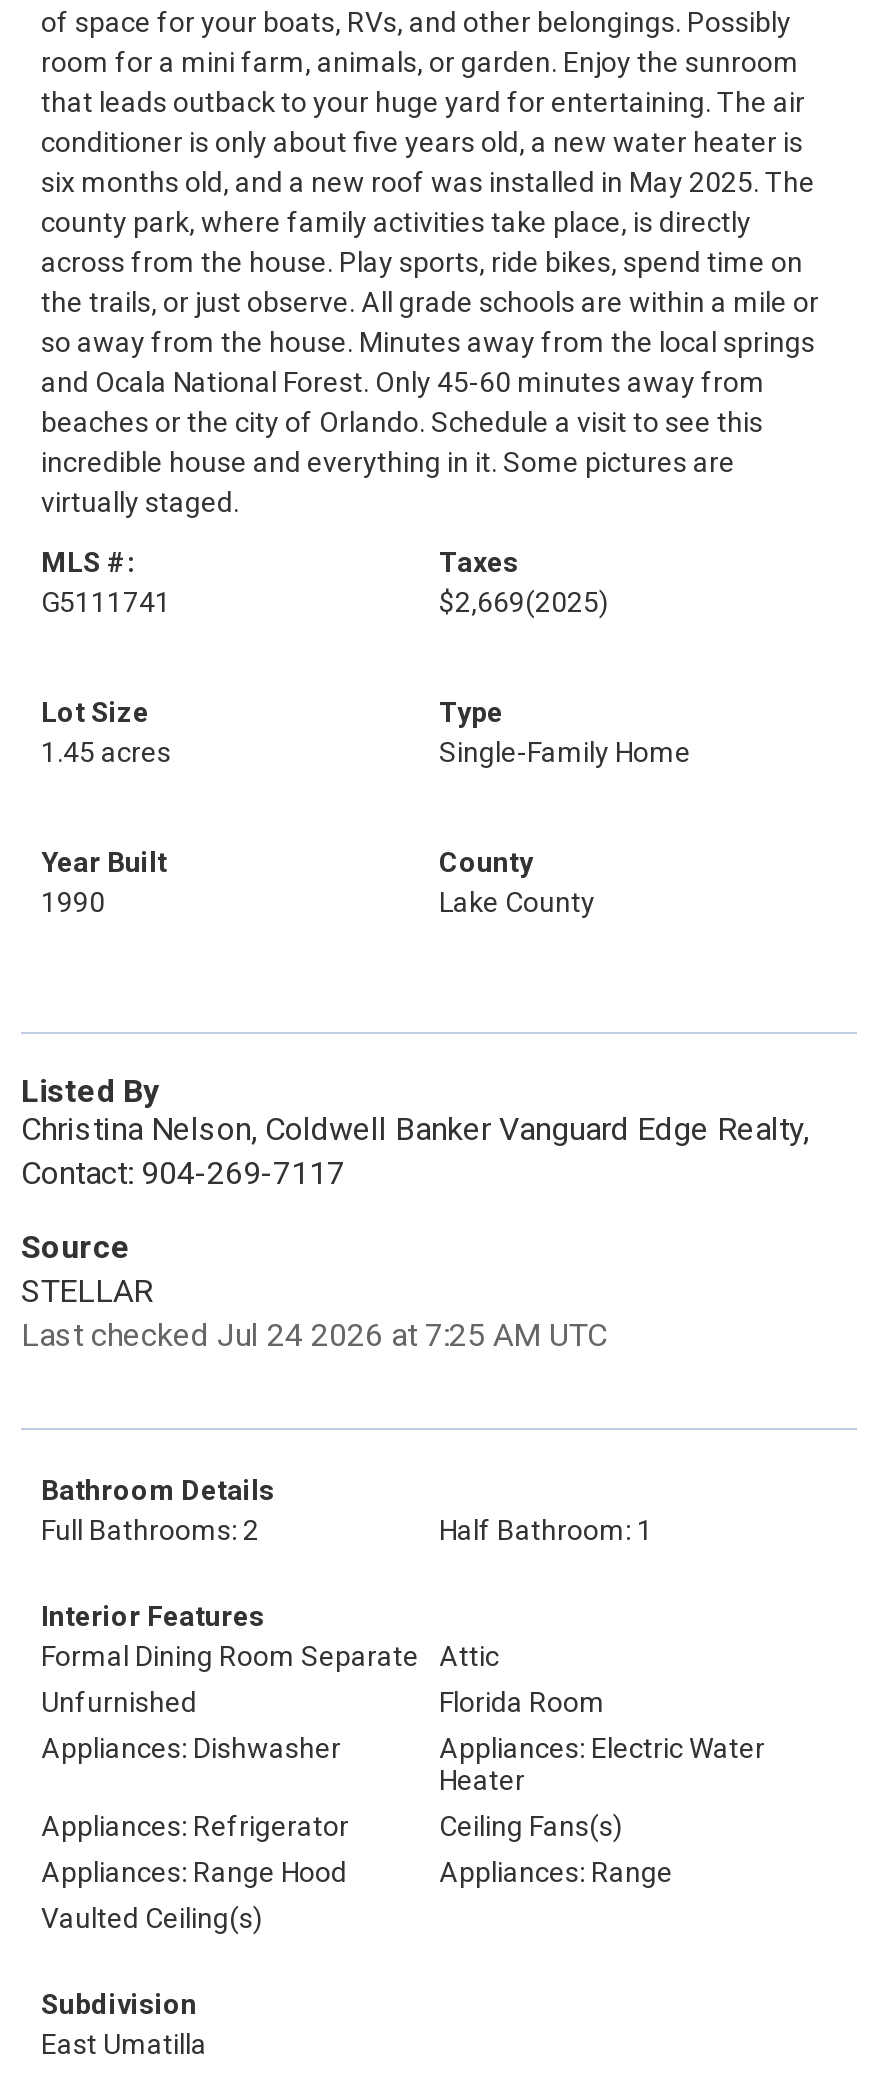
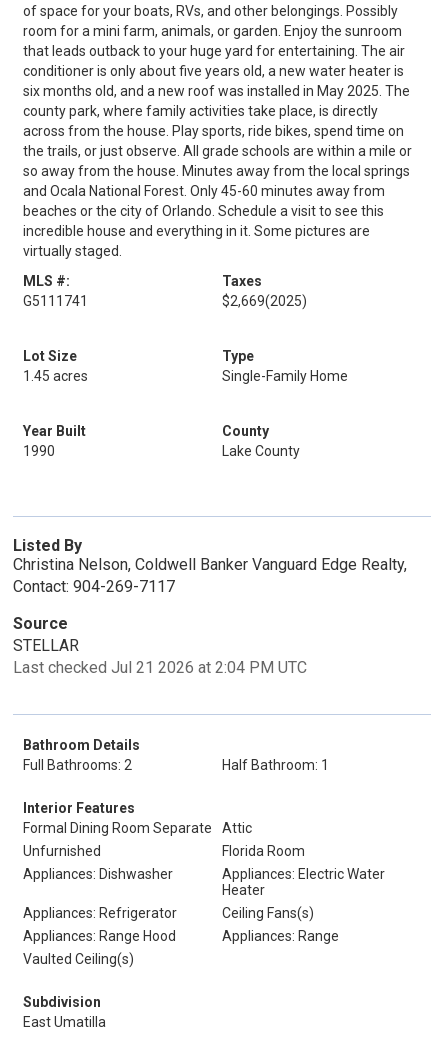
- Last checked Jul 24 2026 at 7:25 AM UTC
+ Last checked Jul 21 2026 at 2:04 PM UTC
